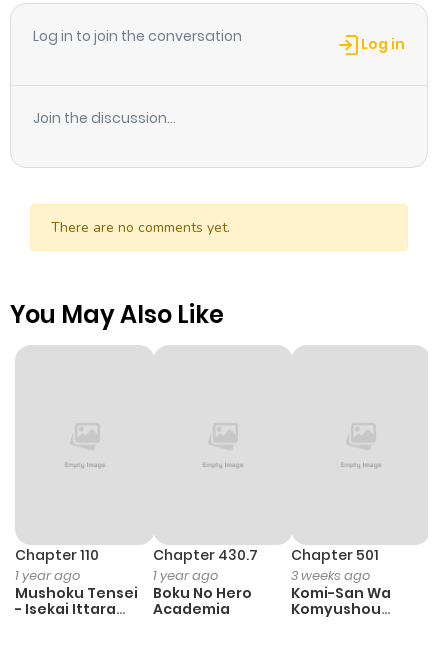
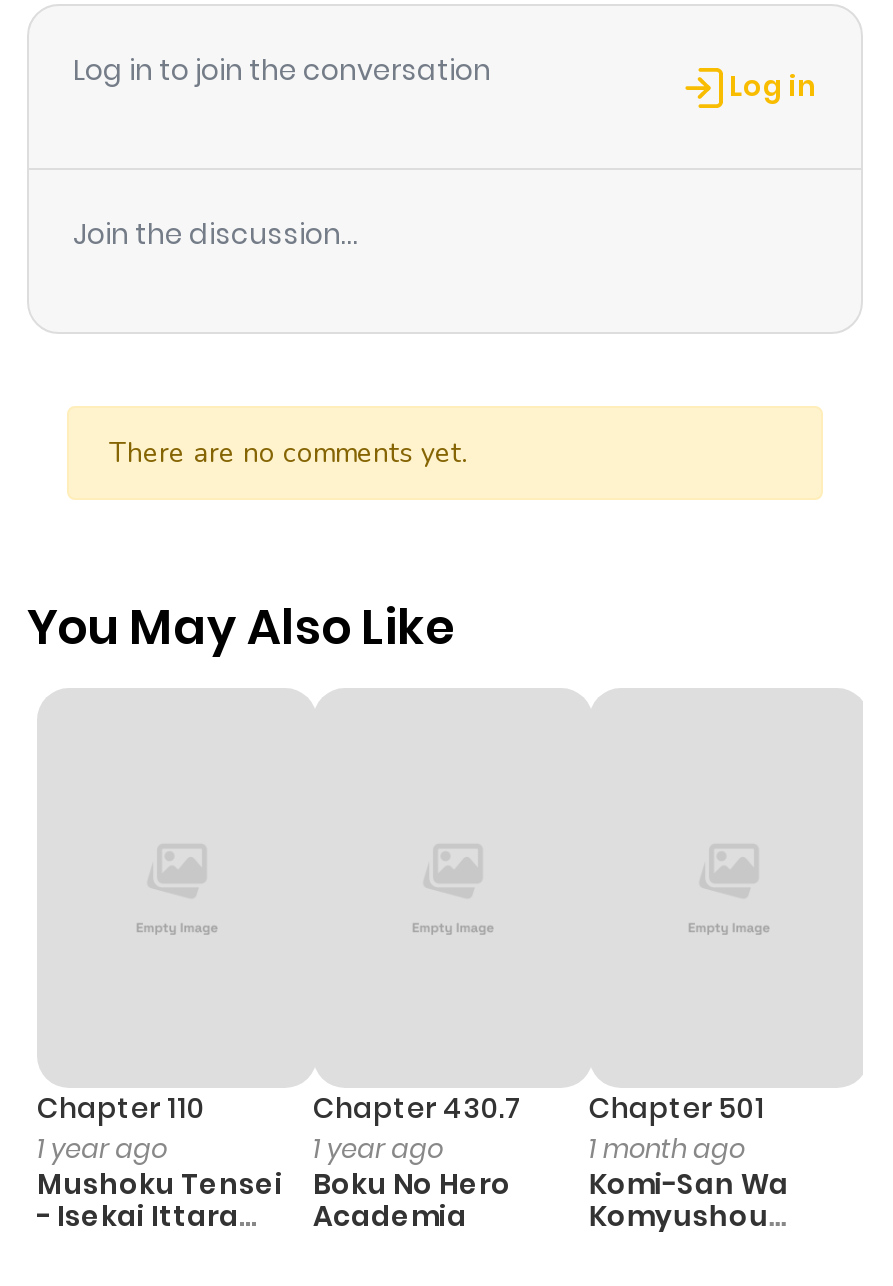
- 3 weeks ago
+ 1 month ago
